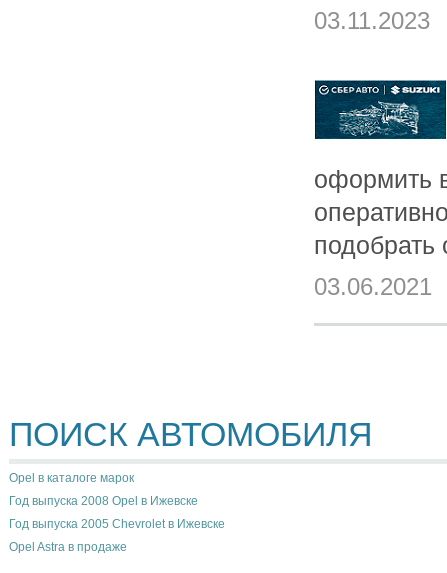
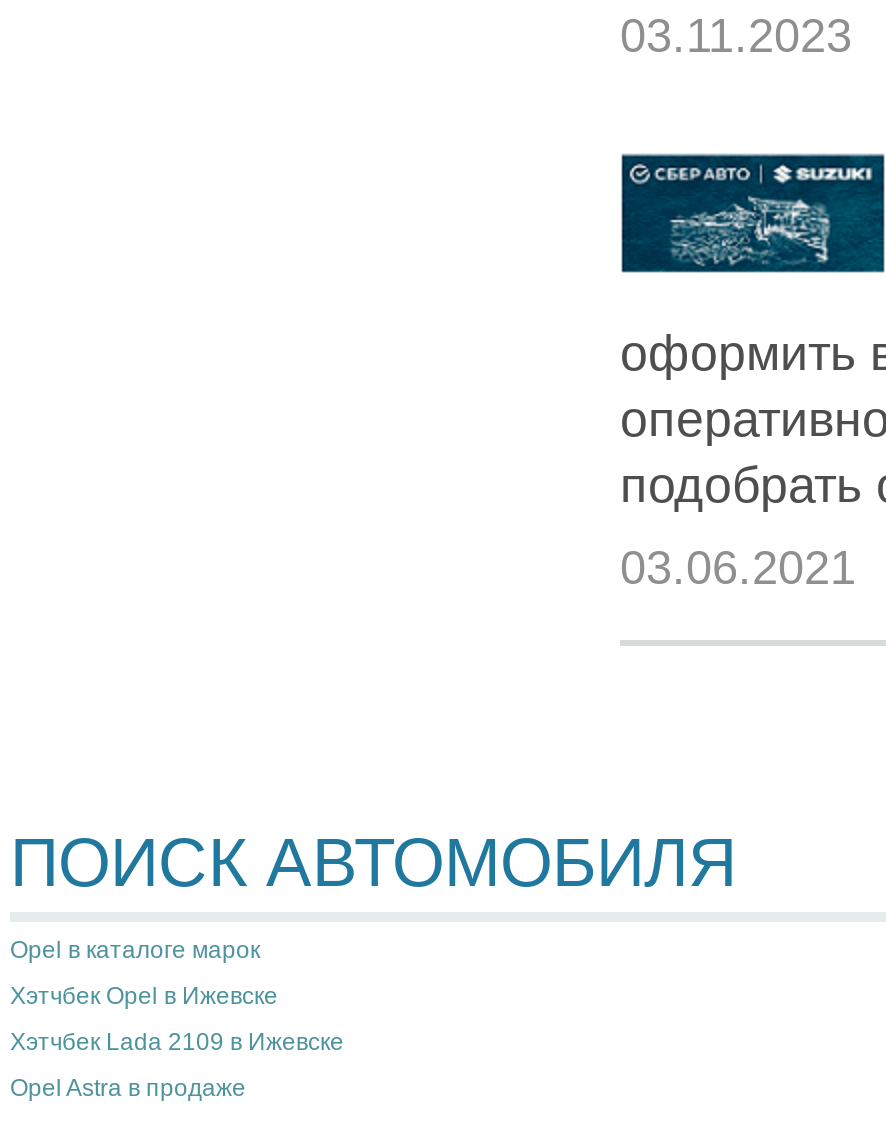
- Год выпуска 2008 Opel в Ижевске
+ Хэтчбек Opel в Ижевске

- Год выпуска 2005 Chevrolet в Ижевске
+ Хэтчбек Lada 2109 в Ижевске
